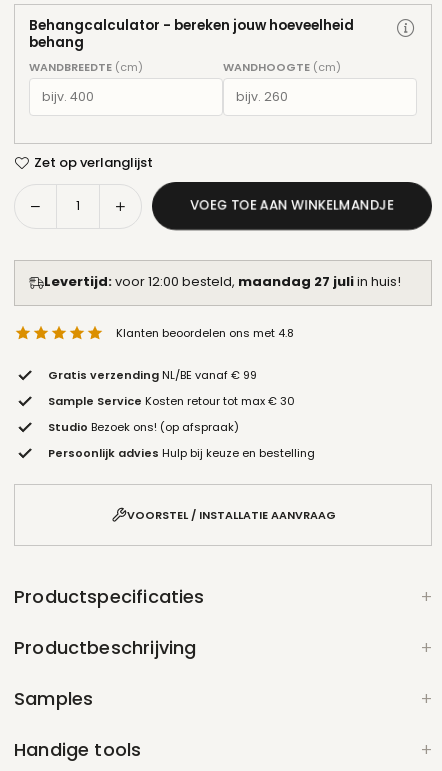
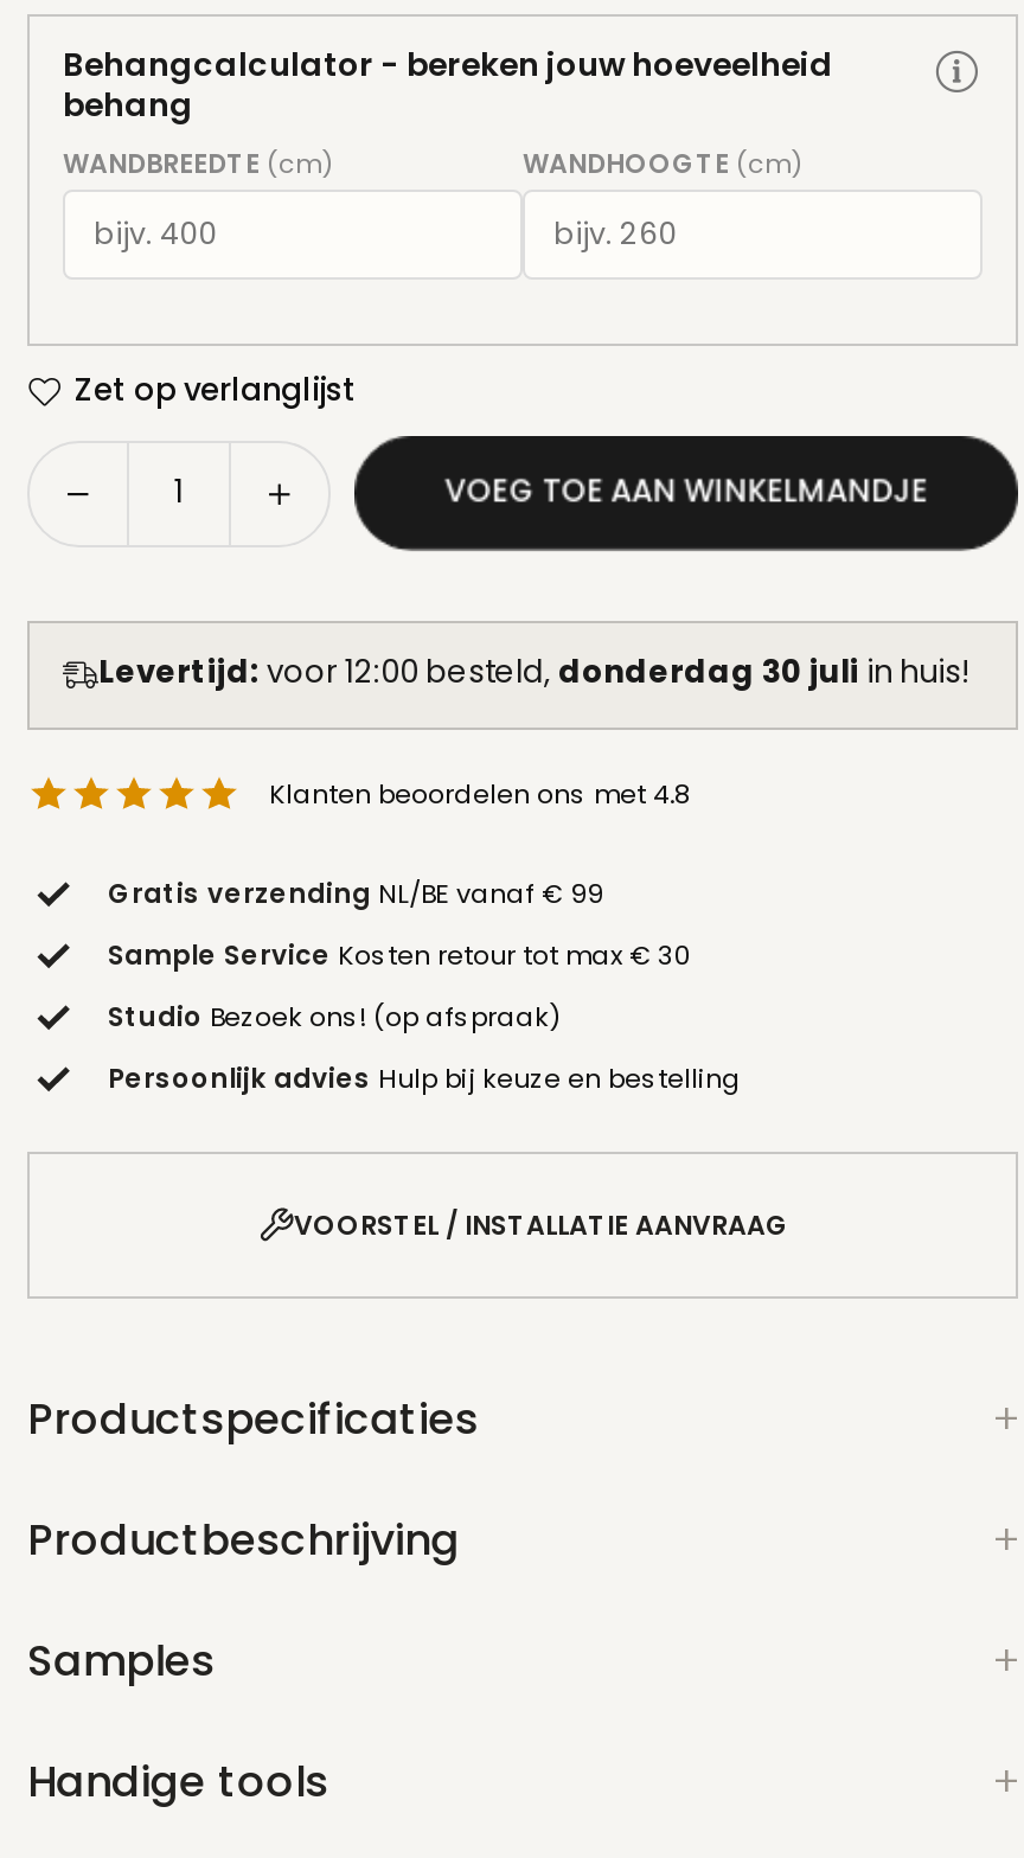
- Levertijd: voor 12:00 besteld, maandag 27 juli in huis!
+ Levertijd: voor 12:00 besteld, donderdag 30 juli in huis!
